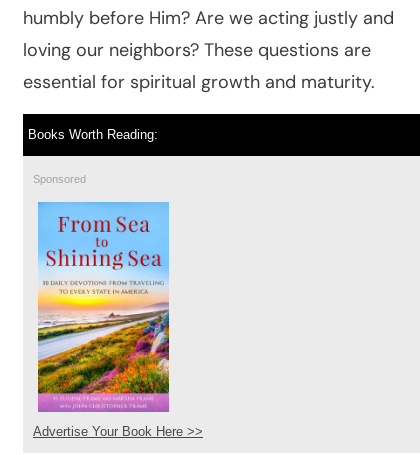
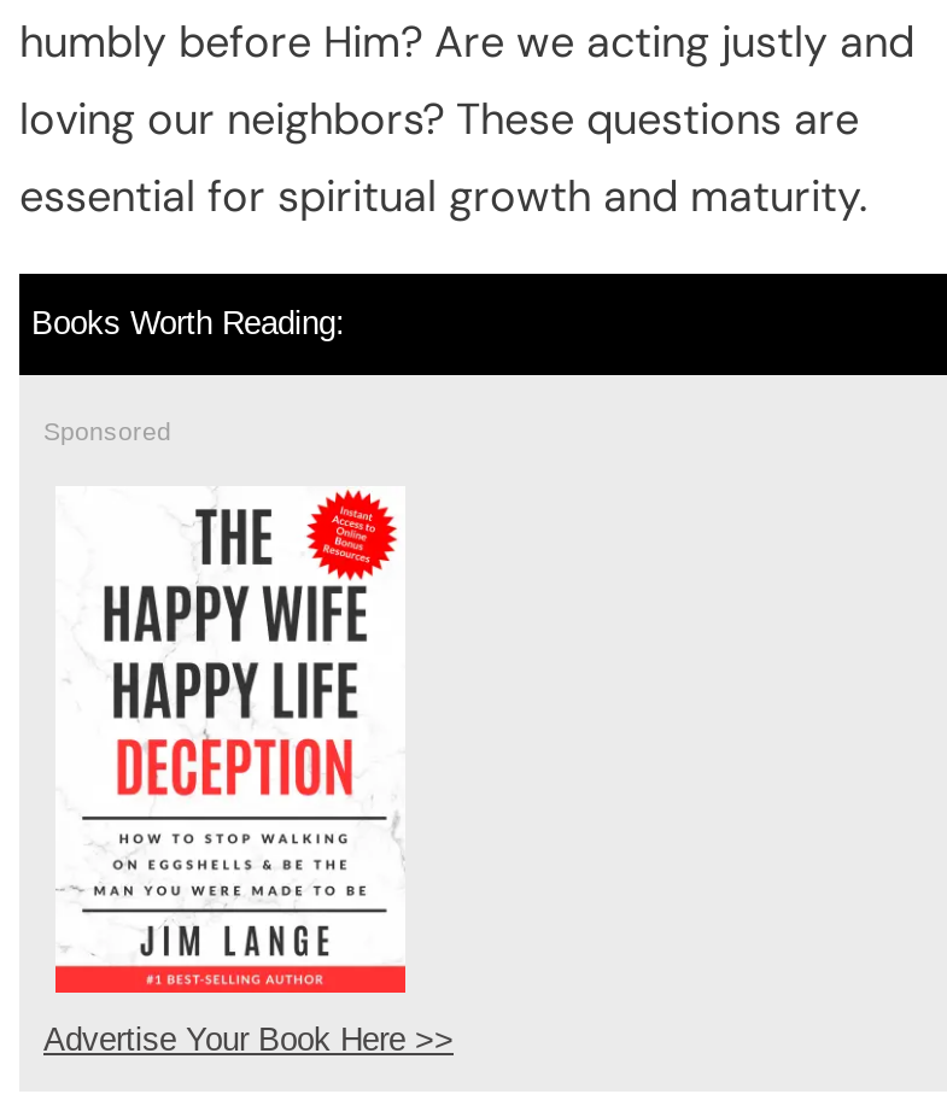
- [image]
+ [image]
